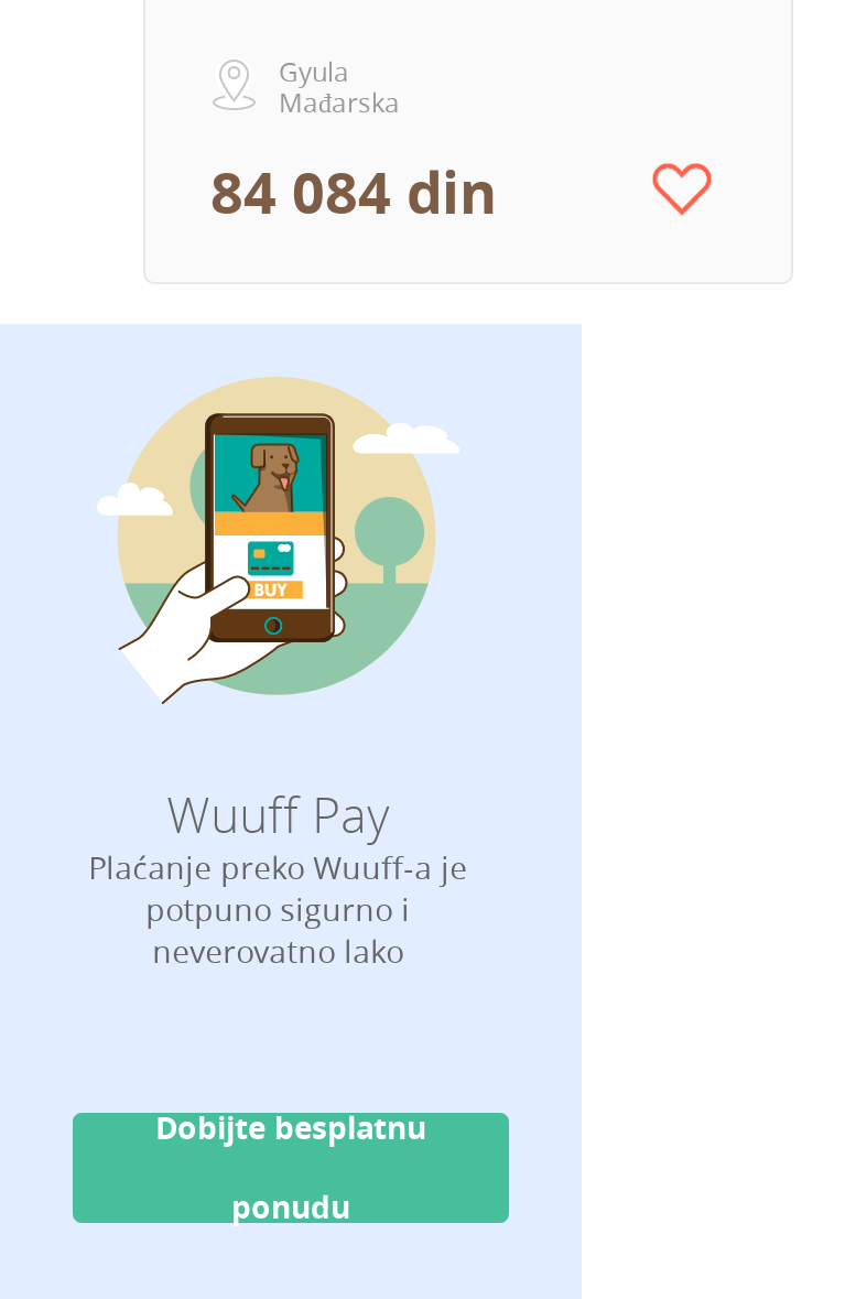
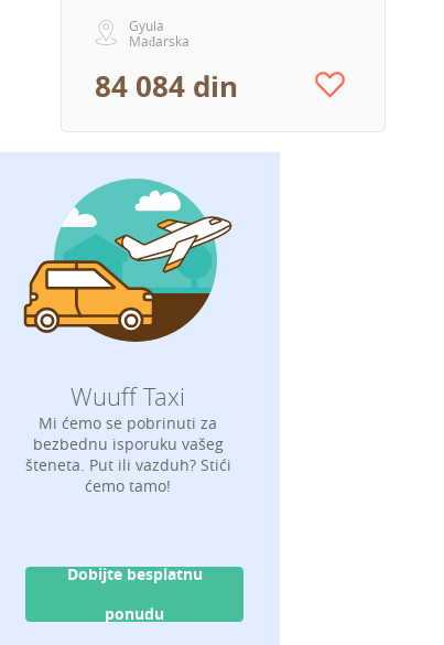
- [image]
- Wuuff Pay
- Plaćanje preko Wuuff-a je
- potpuno sigurno i
- neverovatno lako
+ [image]
+ Wuuff Taxi
+ Mi ćemo se pobrinuti za
+ bezbednu isporuku vašeg
+ šteneta. Put ili vazduh? Stići
+ ćemo tamo!
